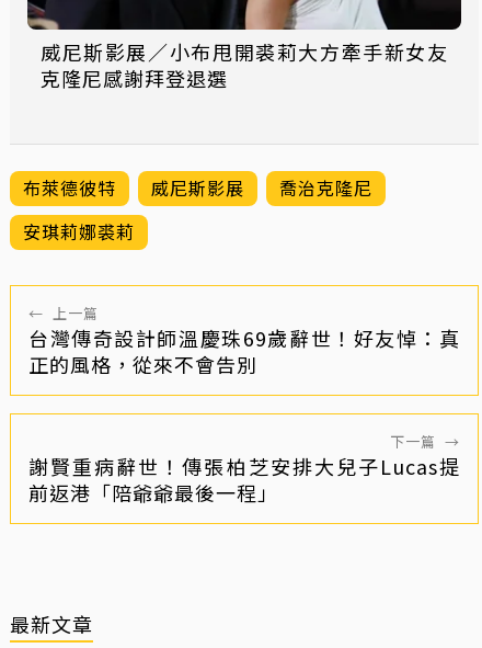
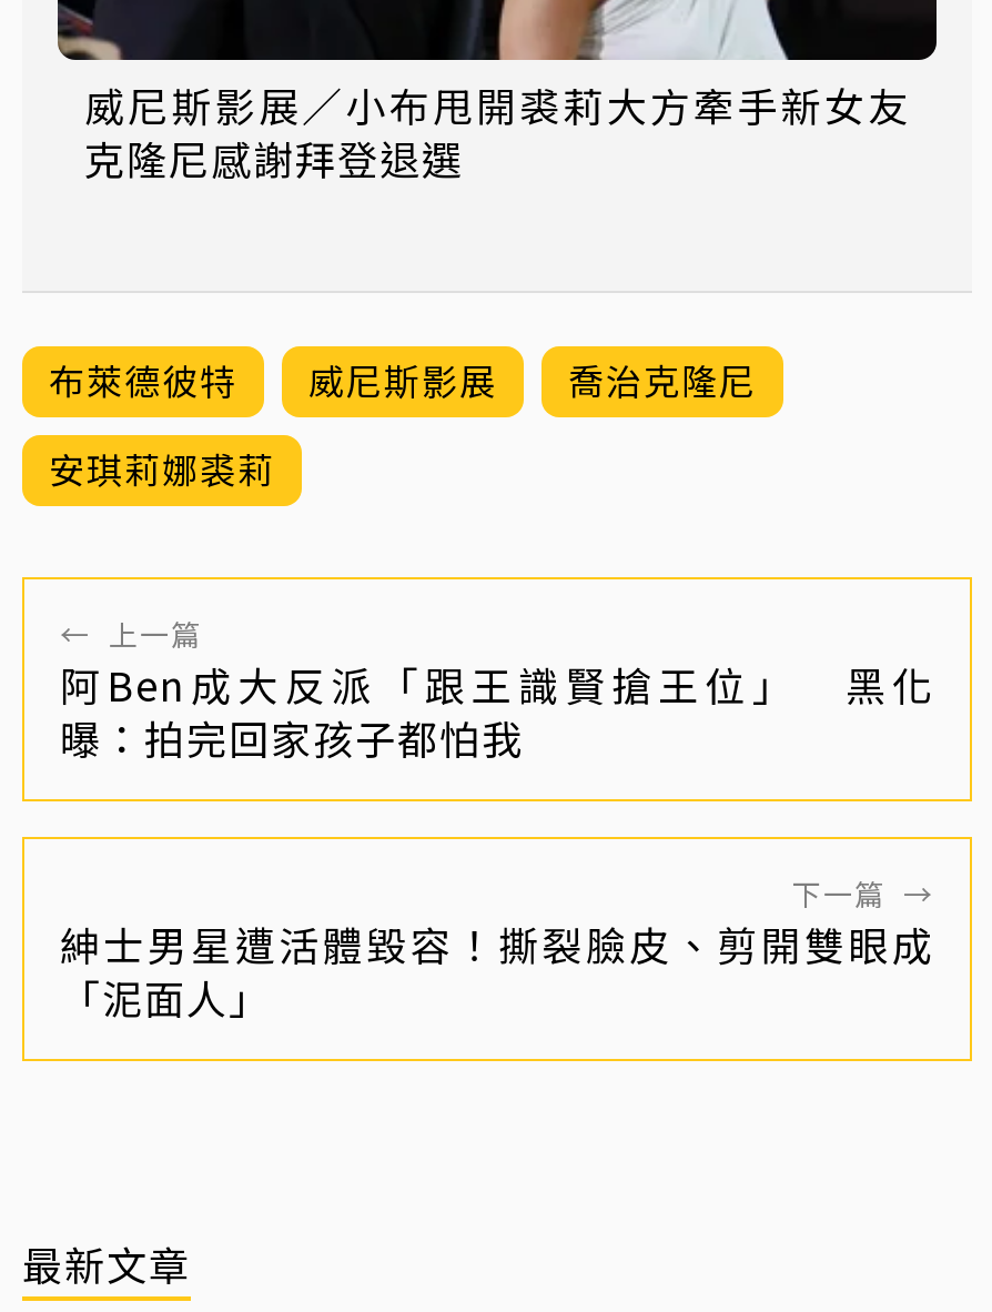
- 台灣傳奇設計師溫慶珠69歲辭世！好友悼：真
- 正的風格，從來不會告別
+ 阿Ben成大反派「跟王識賢搶王位」 黑化
+ 曝：拍完回家孩子都怕我

- 謝賢重病辭世！傳張柏芝安排大兒子Lucas提
- 前返港「陪爺爺最後一程」
+ 紳士男星遭活體毀容！撕裂臉皮、剪開雙眼成
+ 「泥面人」
